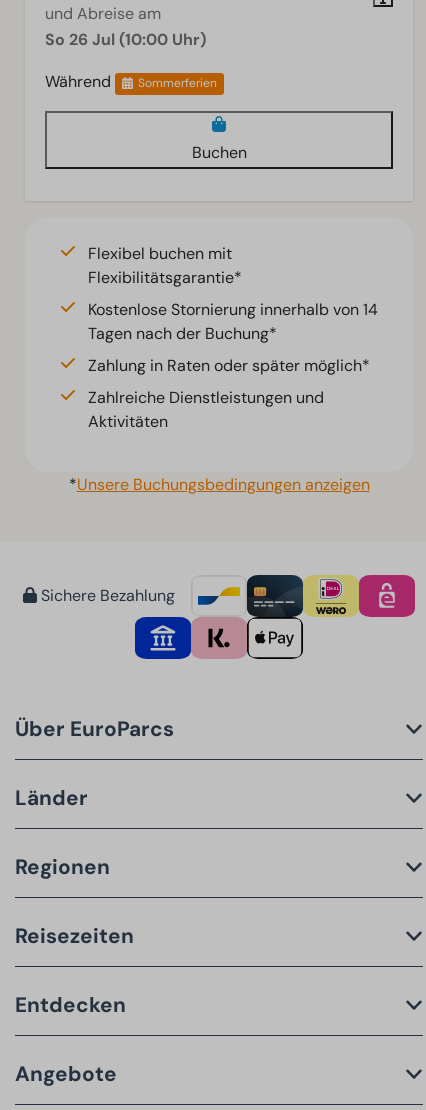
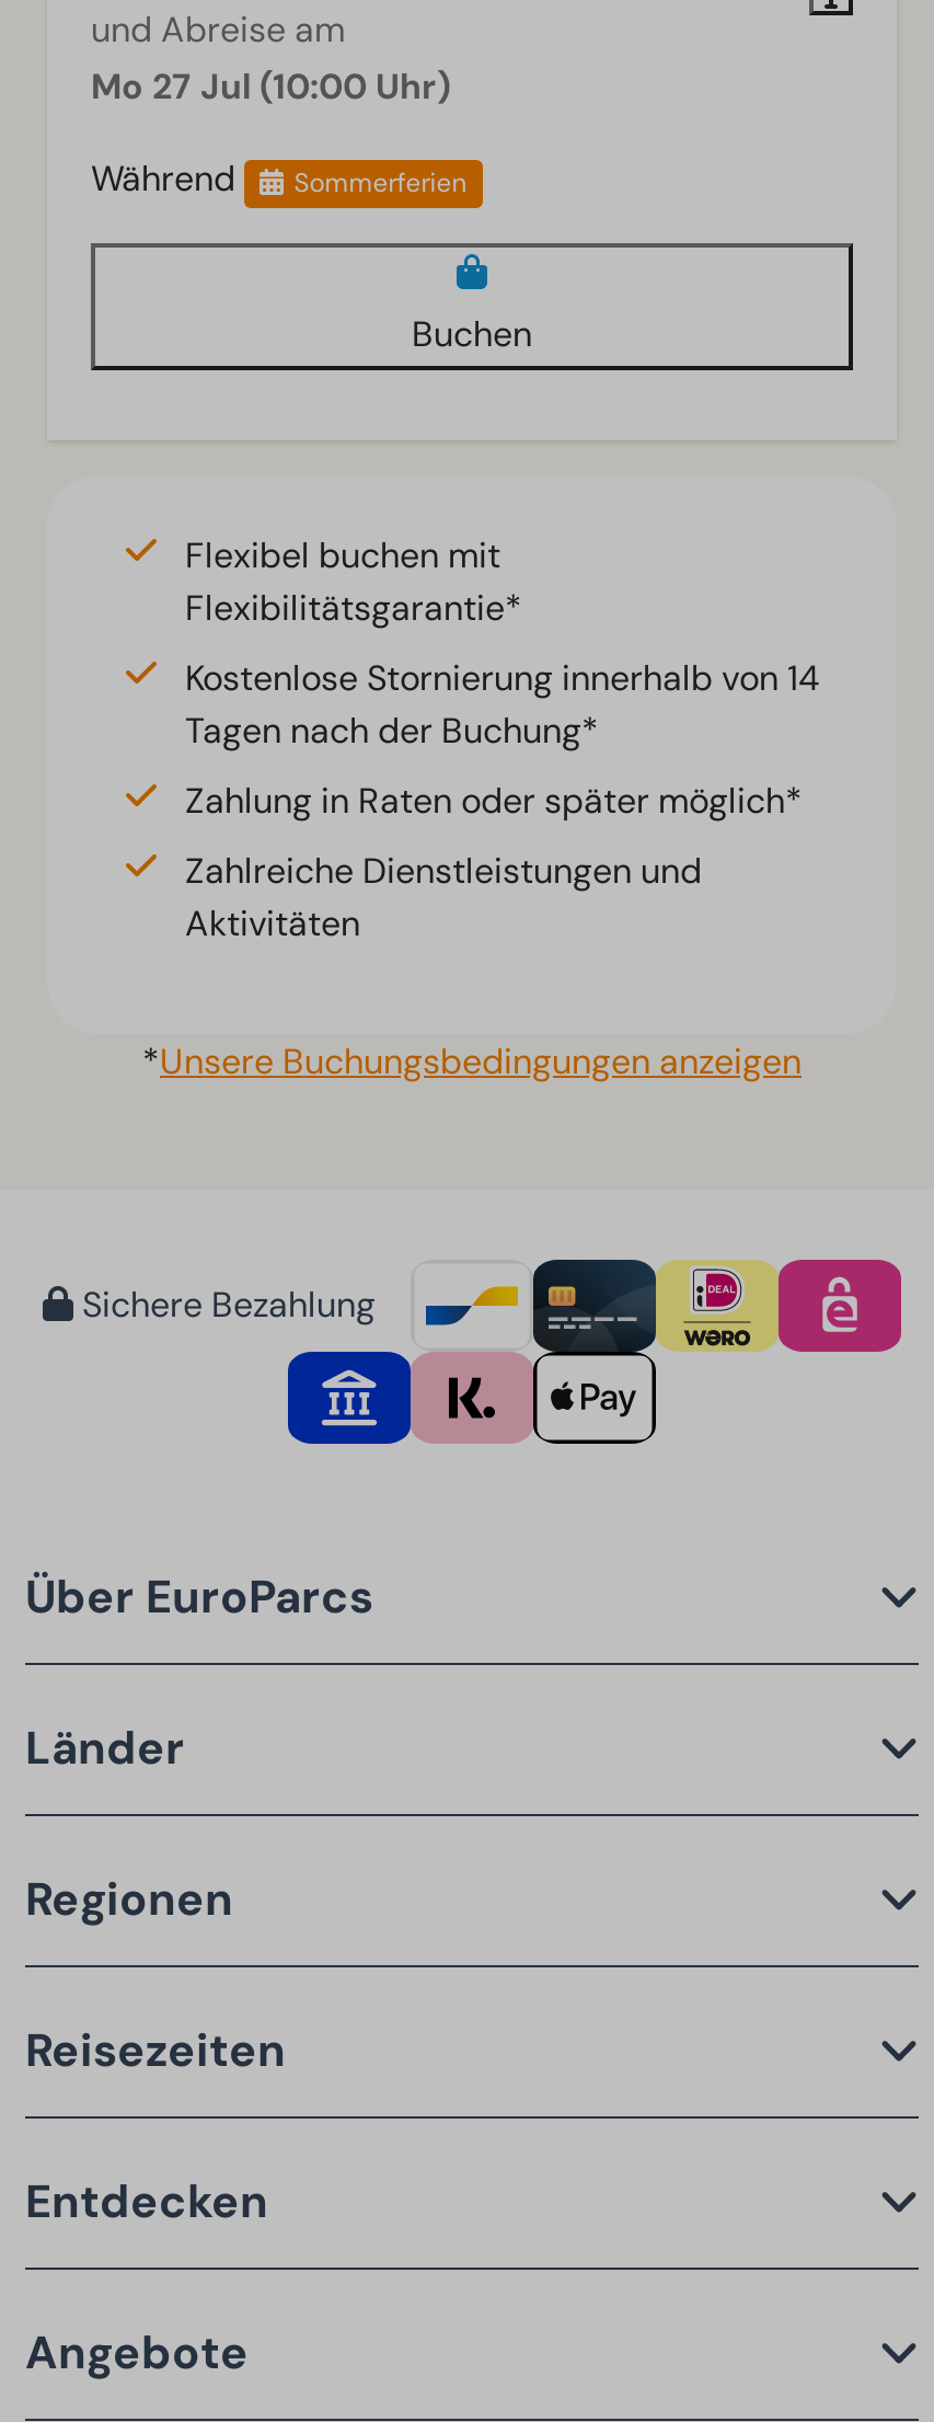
- So 26 Jul (10:00 Uhr)
+ Mo 27 Jul (10:00 Uhr)
